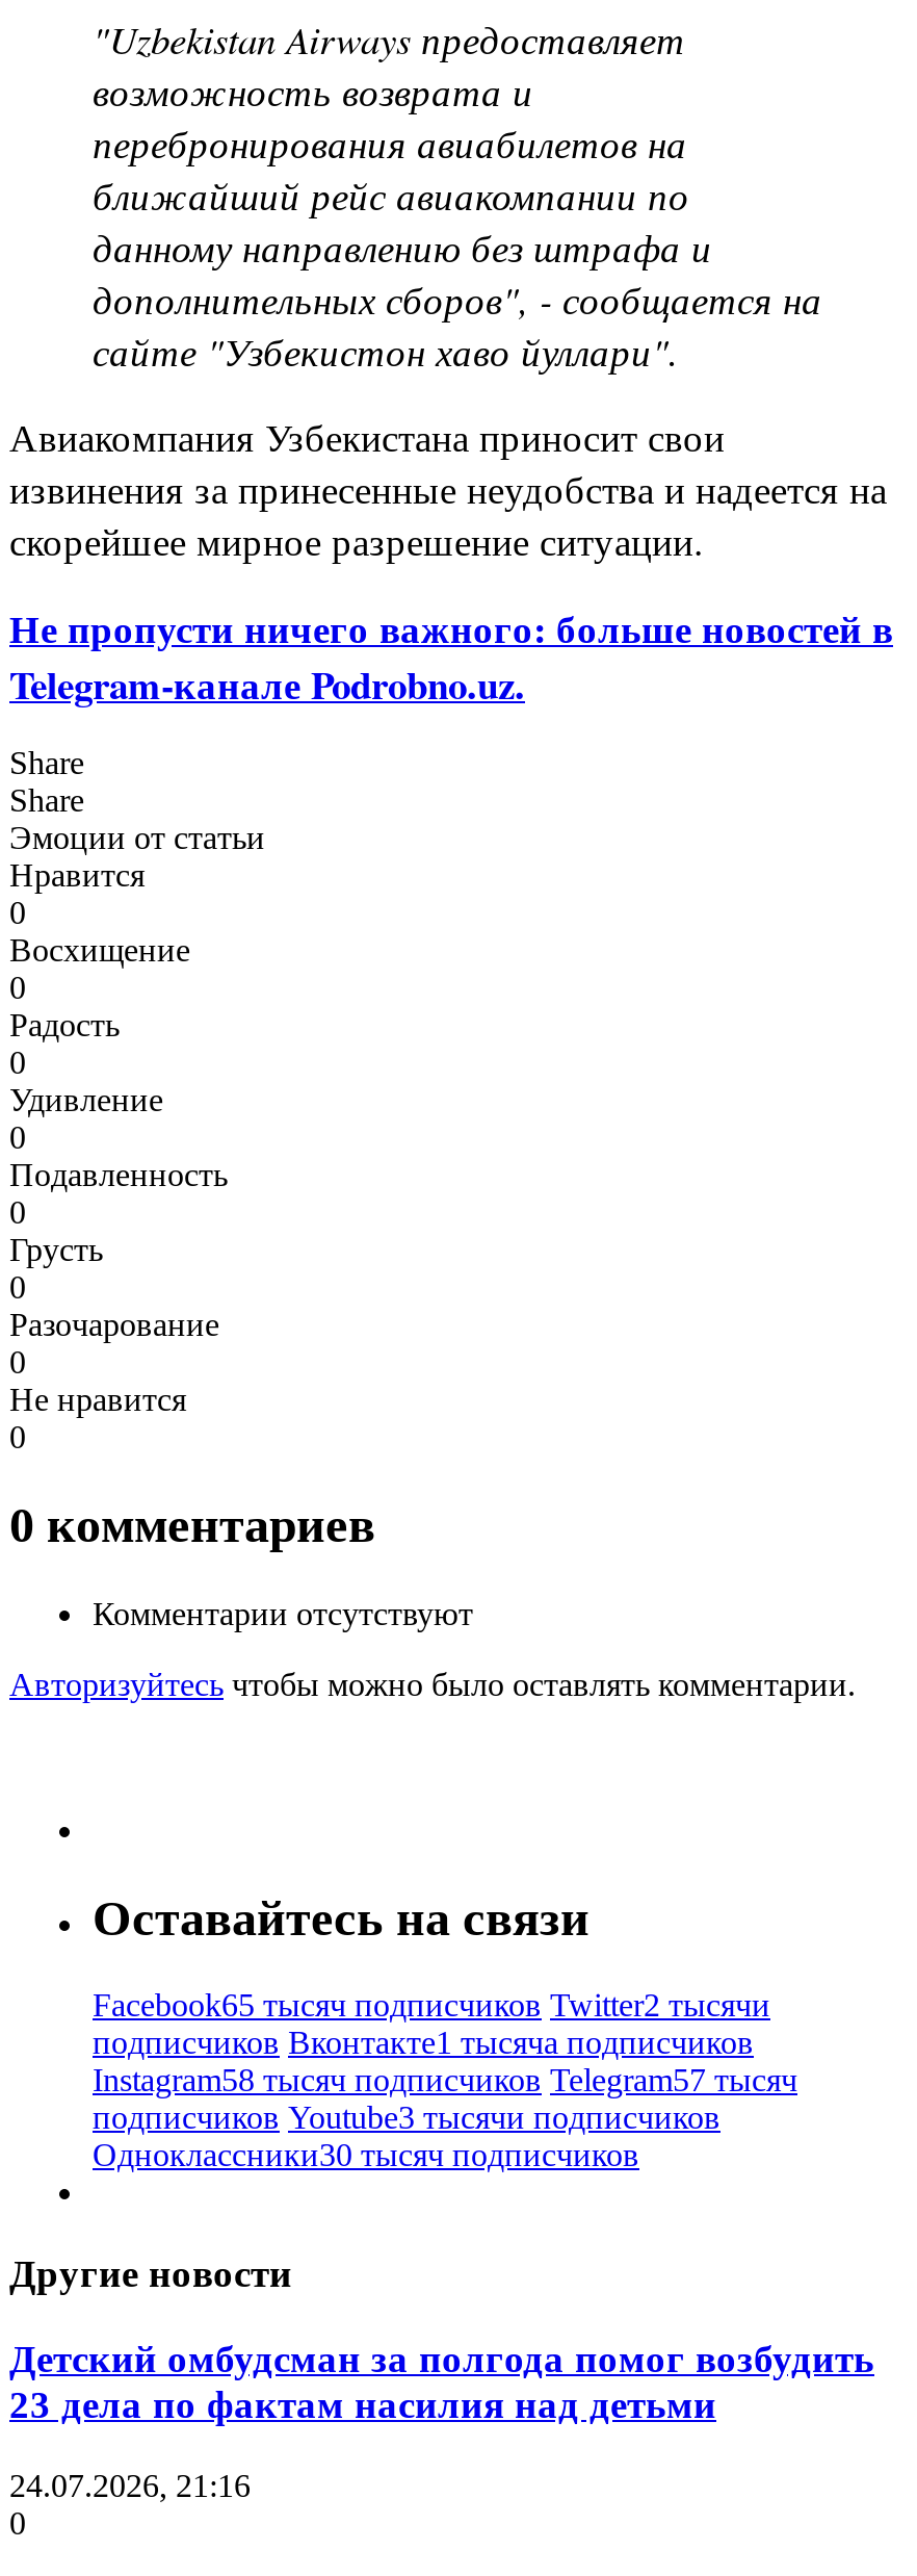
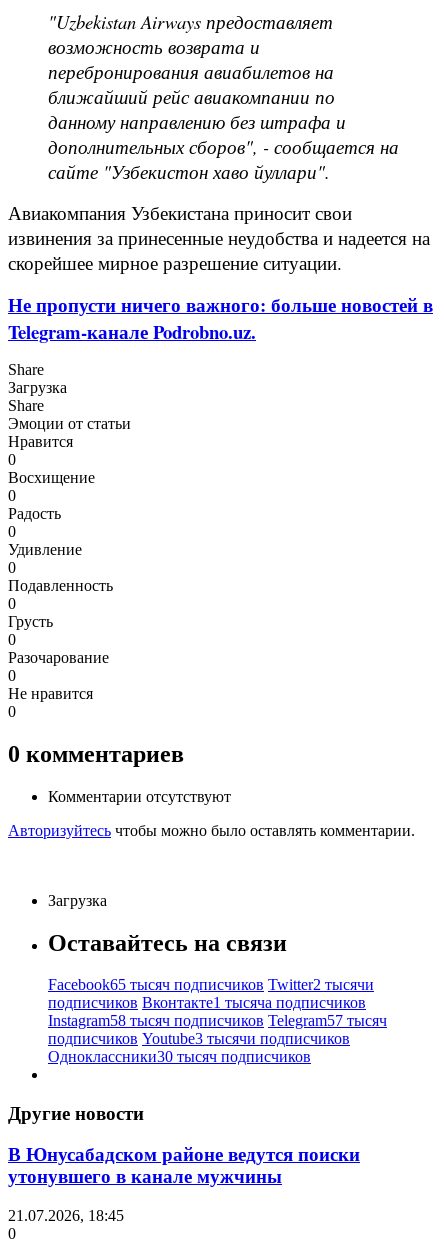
+ Загрузка

+ Загрузка

- Детский омбудсман за полгода помог возбудить
- 23 дела по фактам насилия над детьми
+ В Юнусабадском районе ведутся поиски
+ утонувшего в канале мужчины

- 24.07.2026, 21:16
+ 21.07.2026, 18:45
